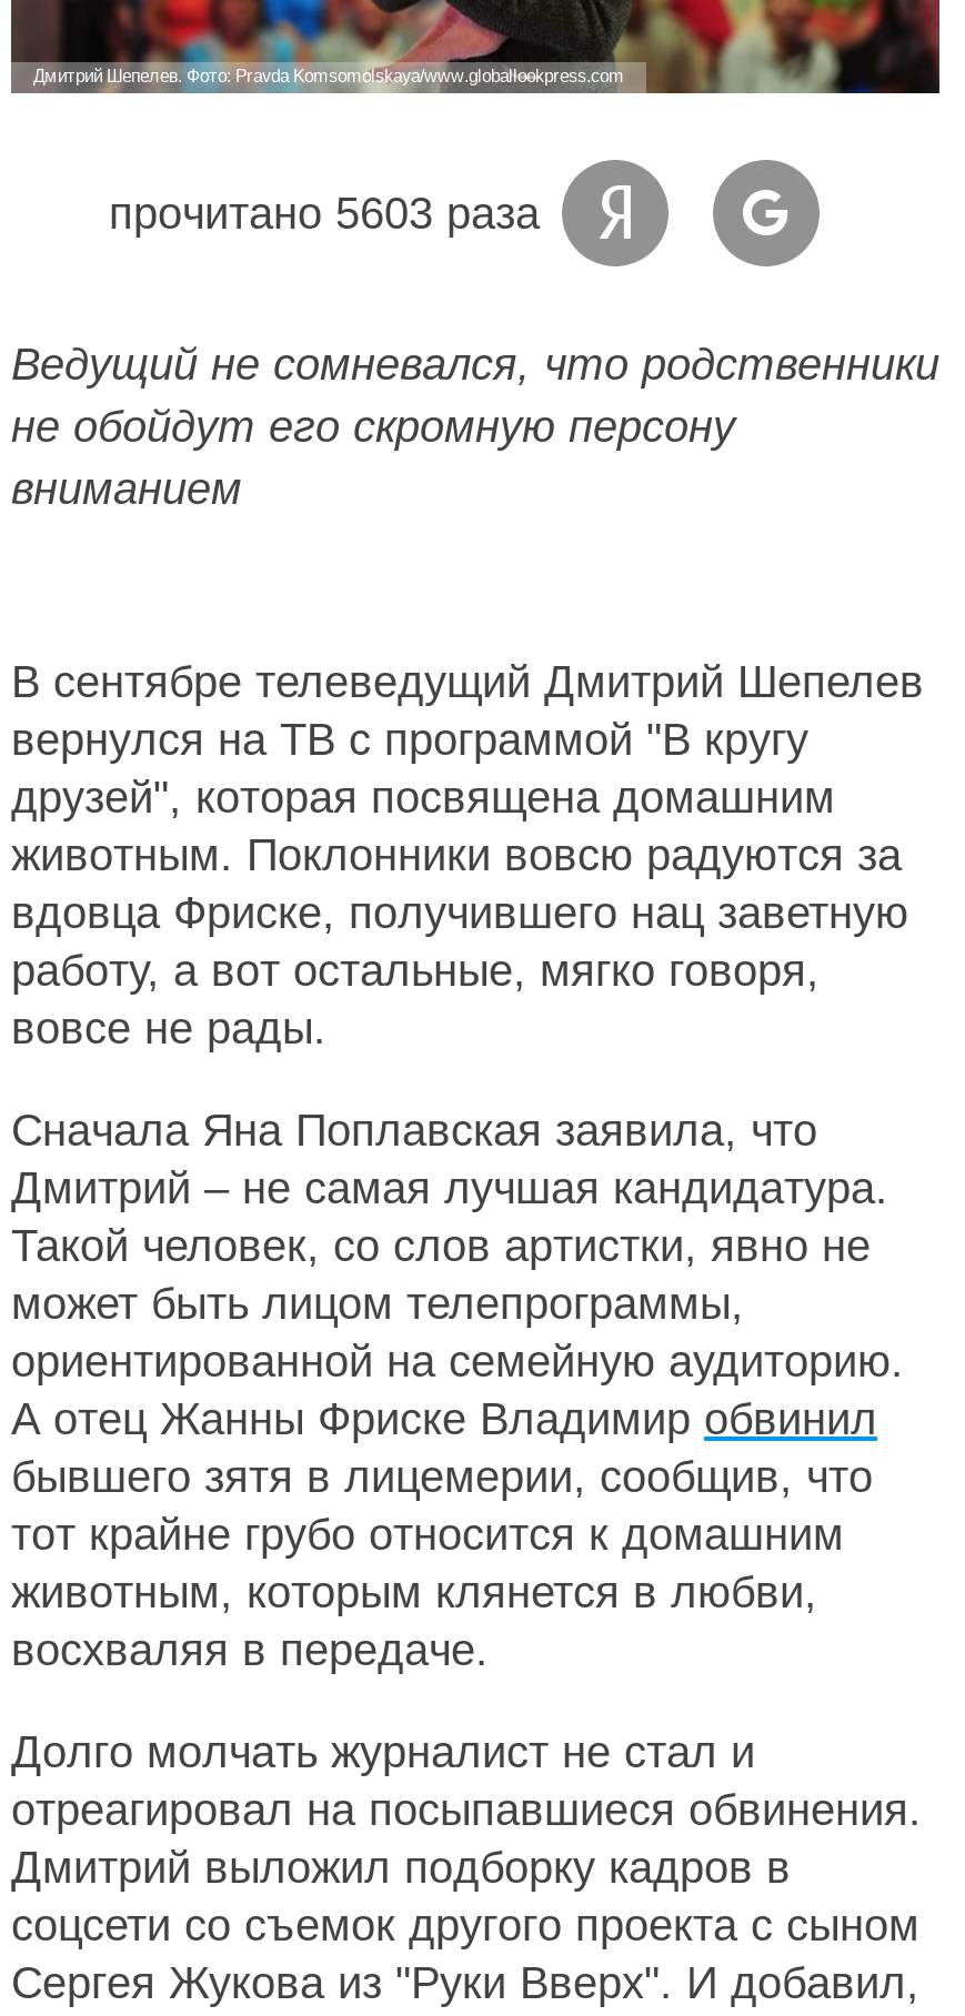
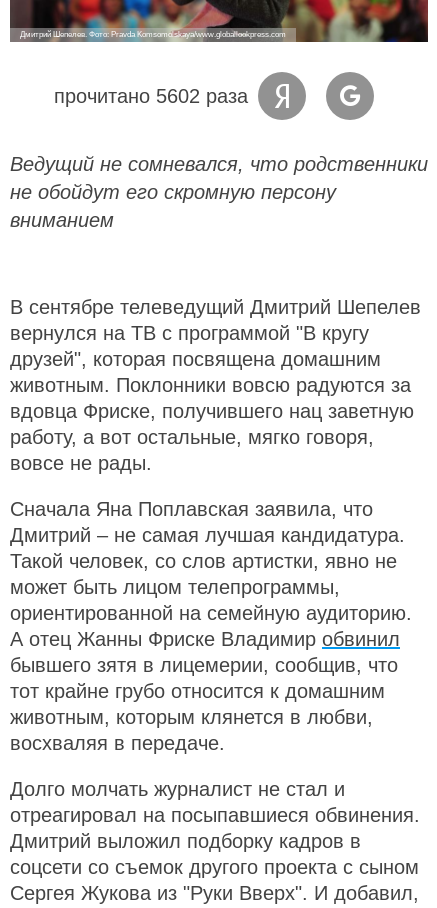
- прочитано 5603 раза
+ прочитано 5602 раза
